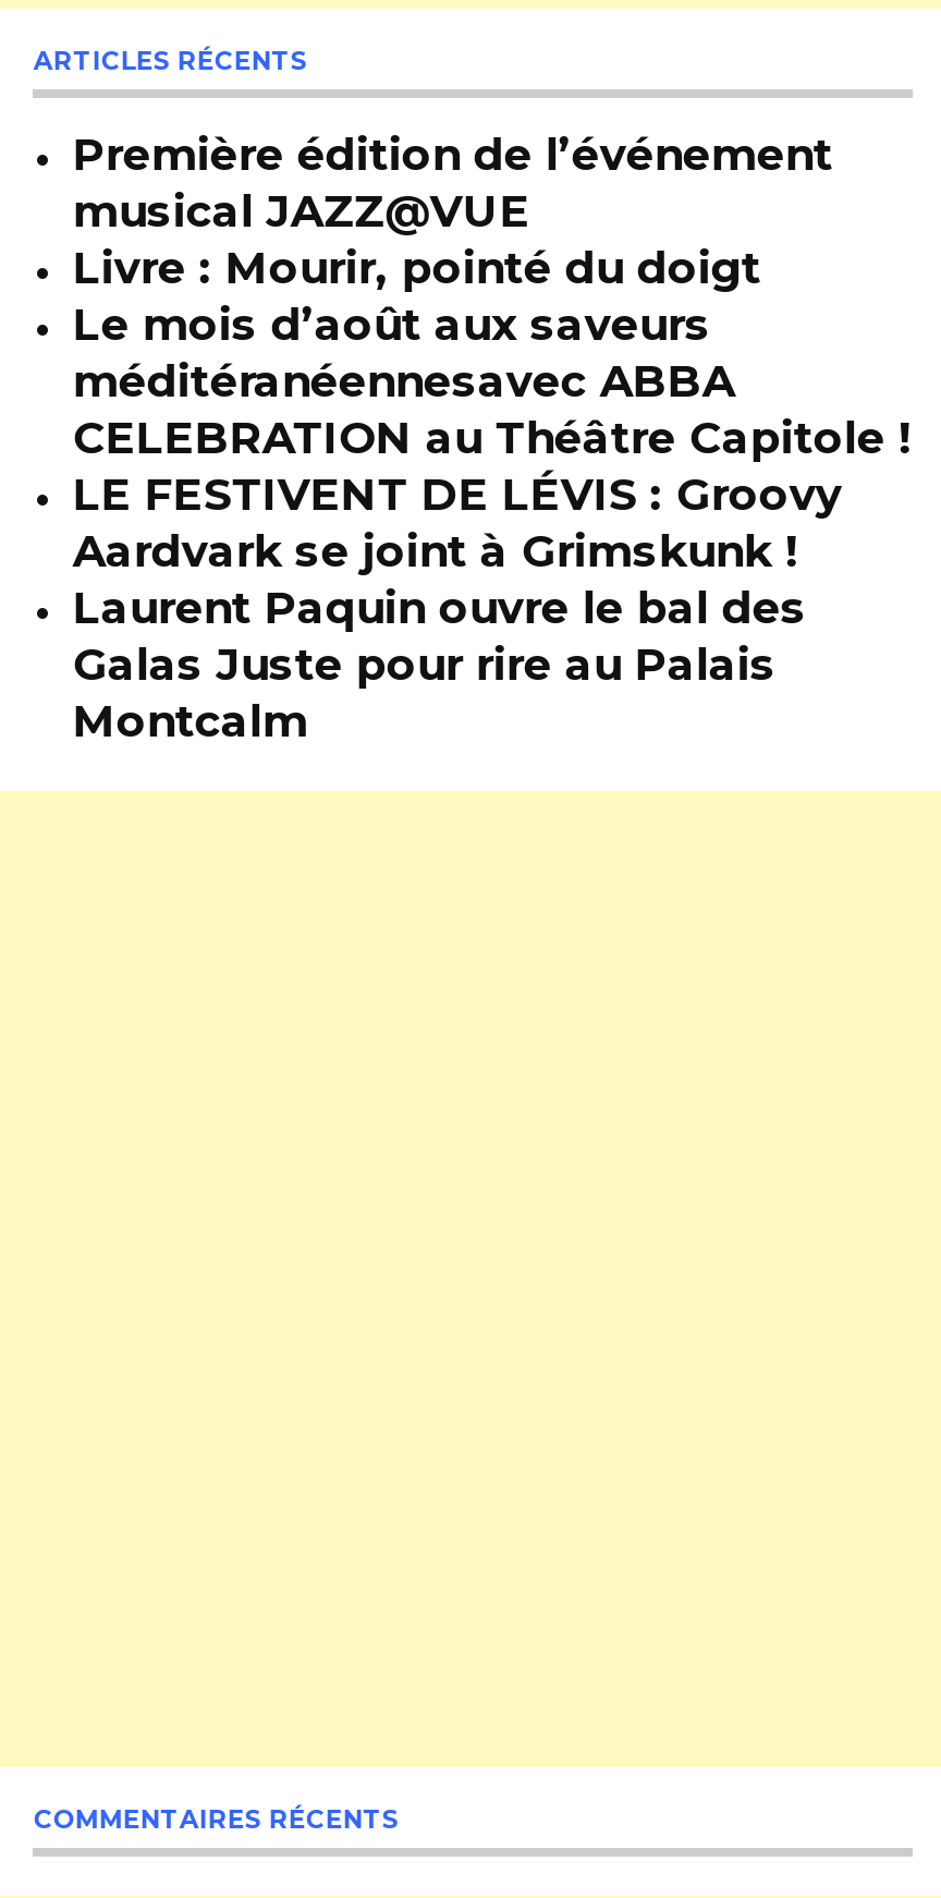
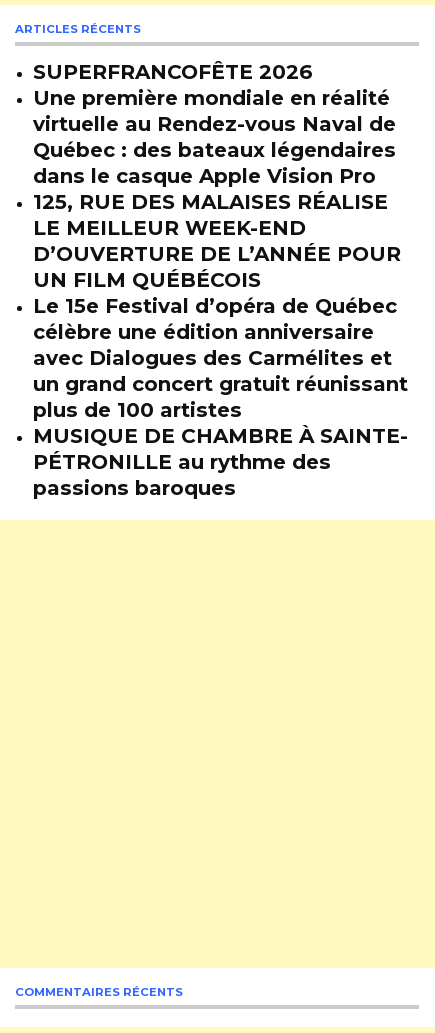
- Première édition de l’événement
- musical JAZZ@VUE
- Livre : Mourir, pointé du doigt
- Le mois d’août aux saveurs
- méditéranéennesavec ABBA
- CELEBRATION au Théâtre Capitole !
- LE FESTIVENT DE LÉVIS : Groovy
- Aardvark se joint à Grimskunk !
- Laurent Paquin ouvre le bal des
- Galas Juste pour rire au Palais
- Montcalm
+ SUPERFRANCOFÊTE 2026
+ Une première mondiale en réalité
+ virtuelle au Rendez-vous Naval de
+ Québec : des bateaux légendaires
+ dans le casque Apple Vision Pro
+ 125, RUE DES MALAISES RÉALISE
+ LE MEILLEUR WEEK-END
+ D’OUVERTURE DE L’ANNÉE POUR
+ UN FILM QUÉBÉCOIS
+ Le 15e Festival d’opéra de Québec
+ célèbre une édition anniversaire
+ avec Dialogues des Carmélites et
+ un grand concert gratuit réunissant
+ plus de 100 artistes
+ MUSIQUE DE CHAMBRE À SAINTE-
+ PÉTRONILLE au rythme des
+ passions baroques
